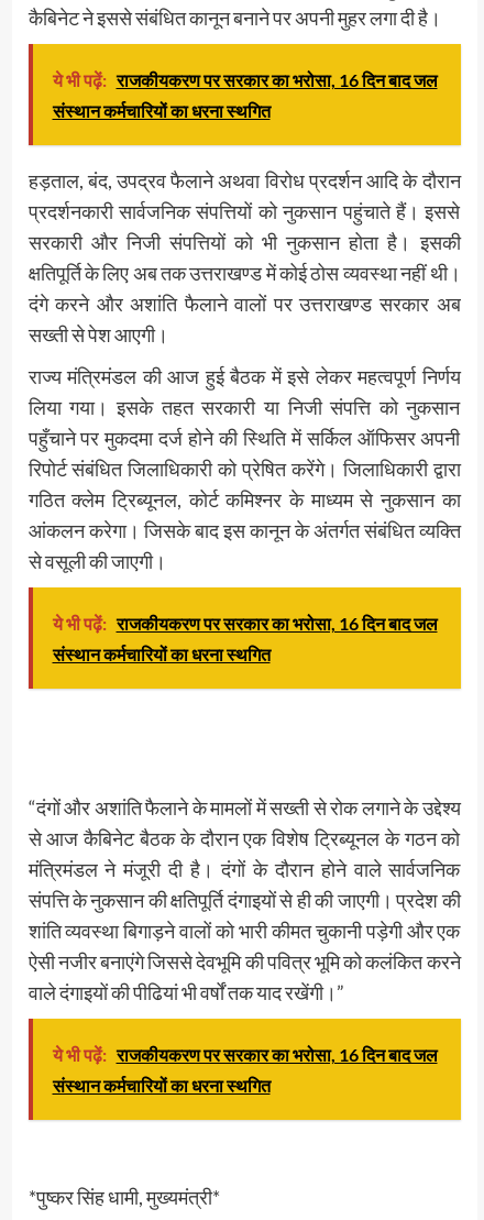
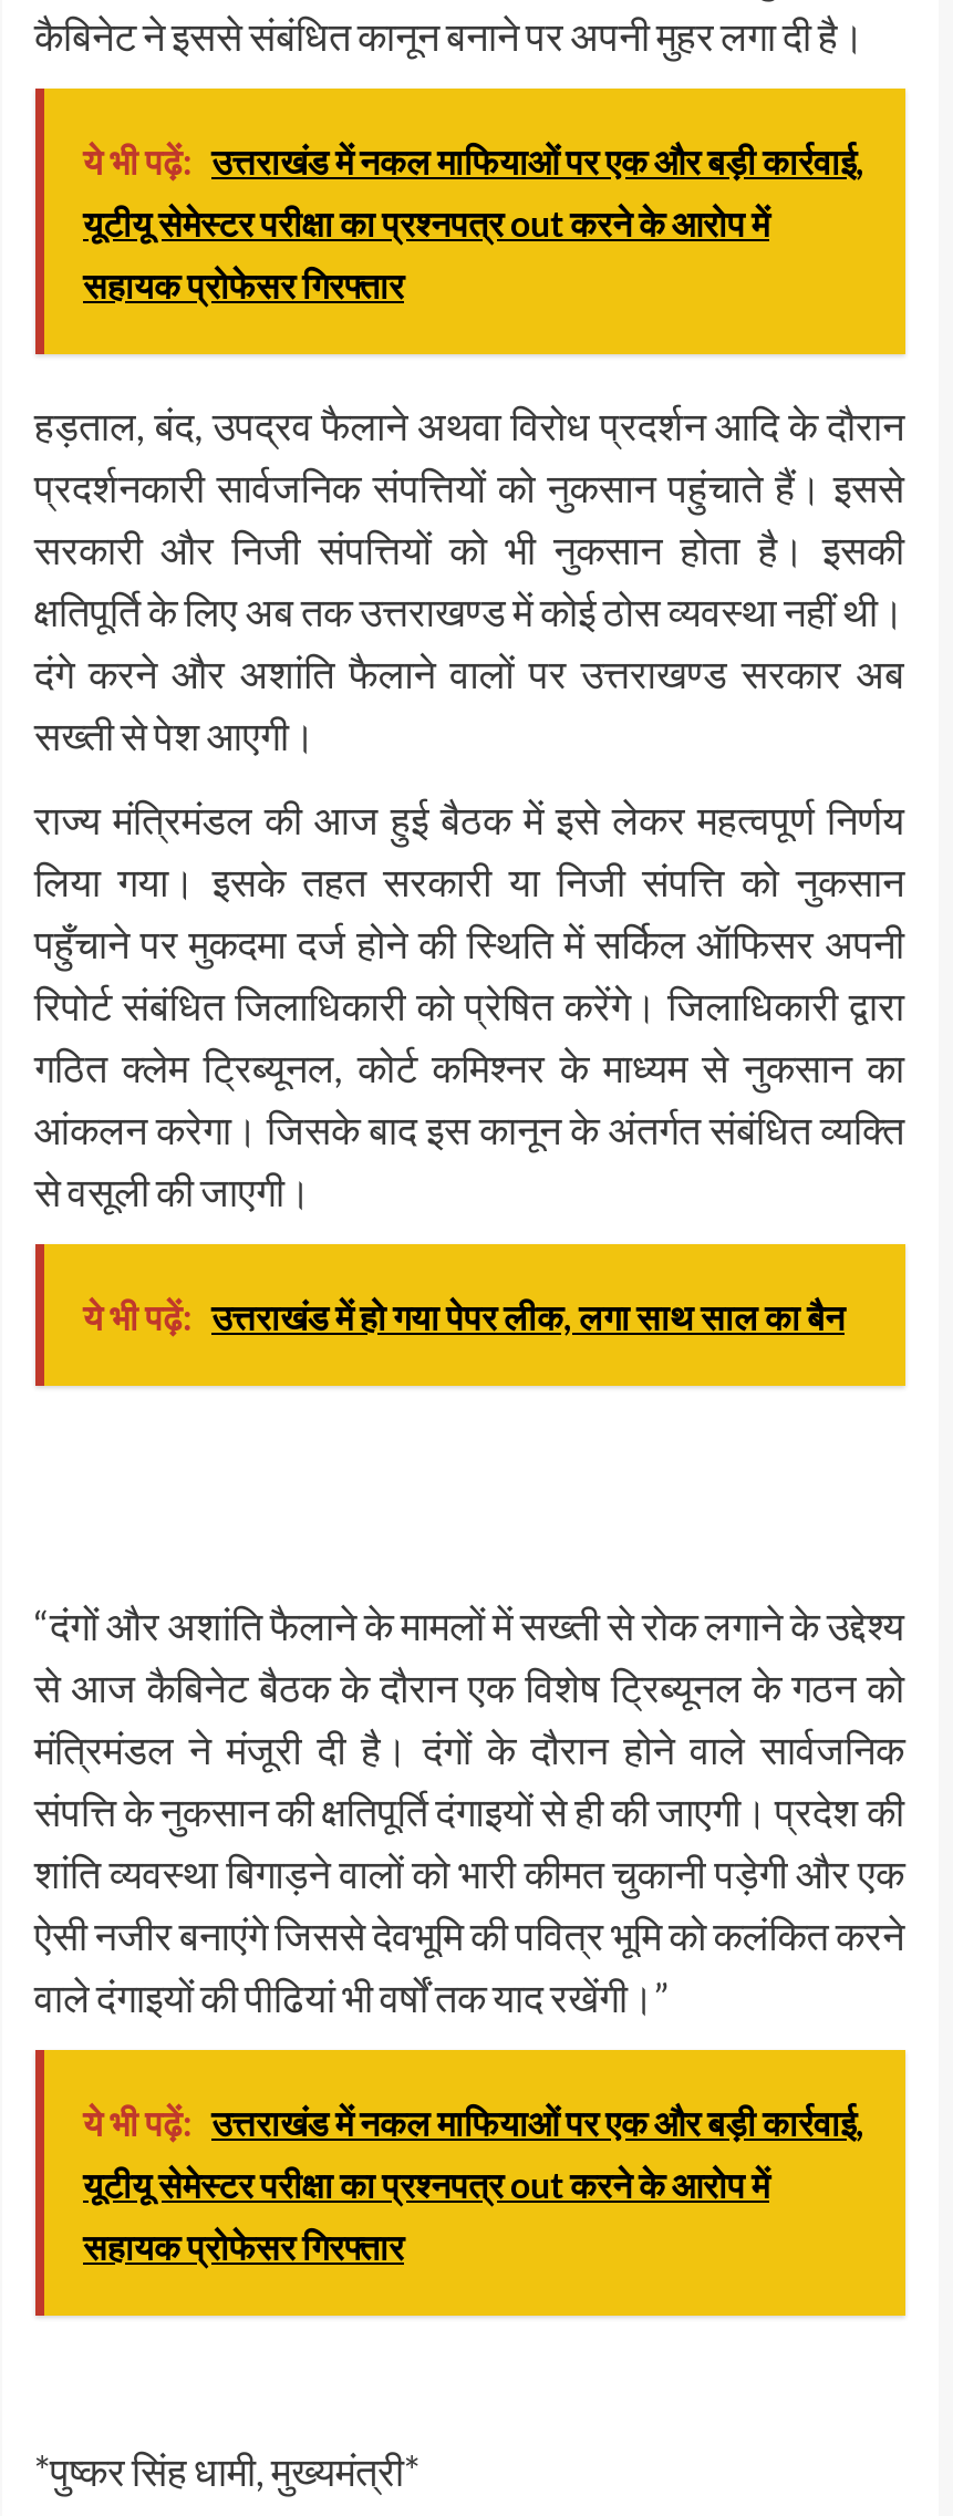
- ये भी पढ़ें: राजकीयकरण पर सरकार का भरोसा, 16 दिन बाद जल
- संस्थान कर्मचारियों का धरना स्थगित
+ ये भी पढ़ें: उत्तराखंड में नकल माफियाओं पर एक और बड़ी कार्रवाई,
+ यूटीयू सेमेस्टर परीक्षा का प्रश्नपत्र out करने के आरोप में
+ सहायक प्रोफेसर गिरफ्तार

- ये भी पढ़ें: राजकीयकरण पर सरकार का भरोसा, 16 दिन बाद जल
- संस्थान कर्मचारियों का धरना स्थगित
+ ये भी पढ़ें: उत्तराखंड में हो गया पेपर लीक, लगा साथ साल का बैन

- ये भी पढ़ें: राजकीयकरण पर सरकार का भरोसा, 16 दिन बाद जल
- संस्थान कर्मचारियों का धरना स्थगित
+ ये भी पढ़ें: उत्तराखंड में नकल माफियाओं पर एक और बड़ी कार्रवाई,
+ यूटीयू सेमेस्टर परीक्षा का प्रश्नपत्र out करने के आरोप में
+ सहायक प्रोफेसर गिरफ्तार
